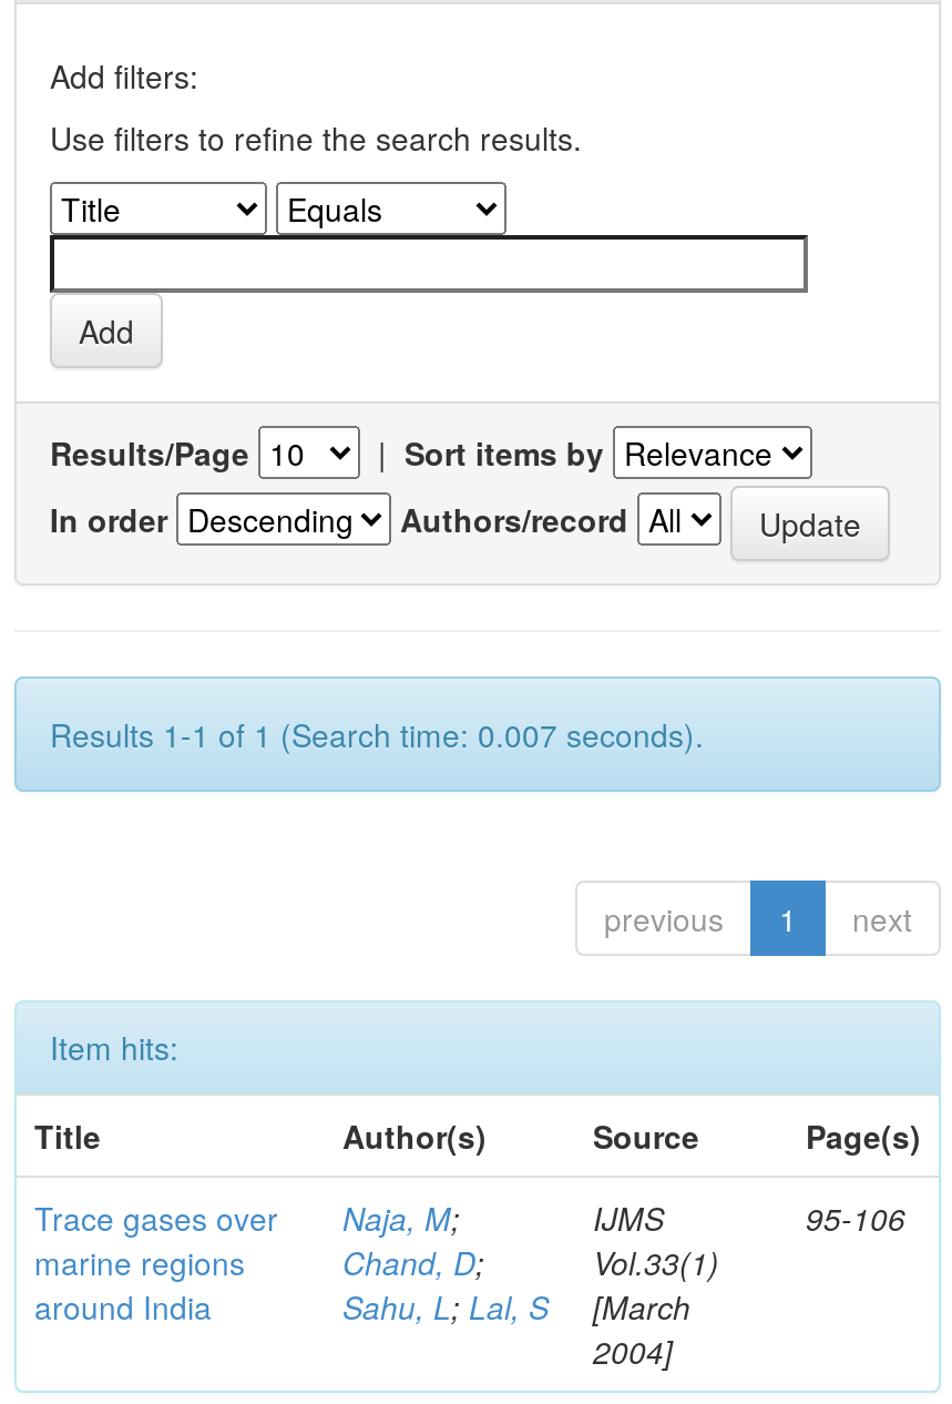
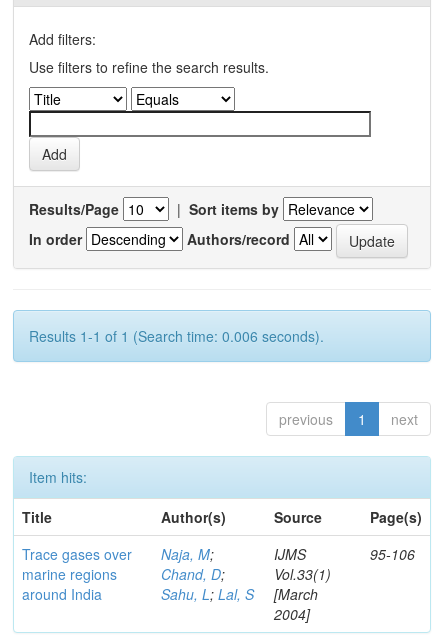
- Results 1-1 of 1 (Search time: 0.007 seconds).
+ Results 1-1 of 1 (Search time: 0.006 seconds).
